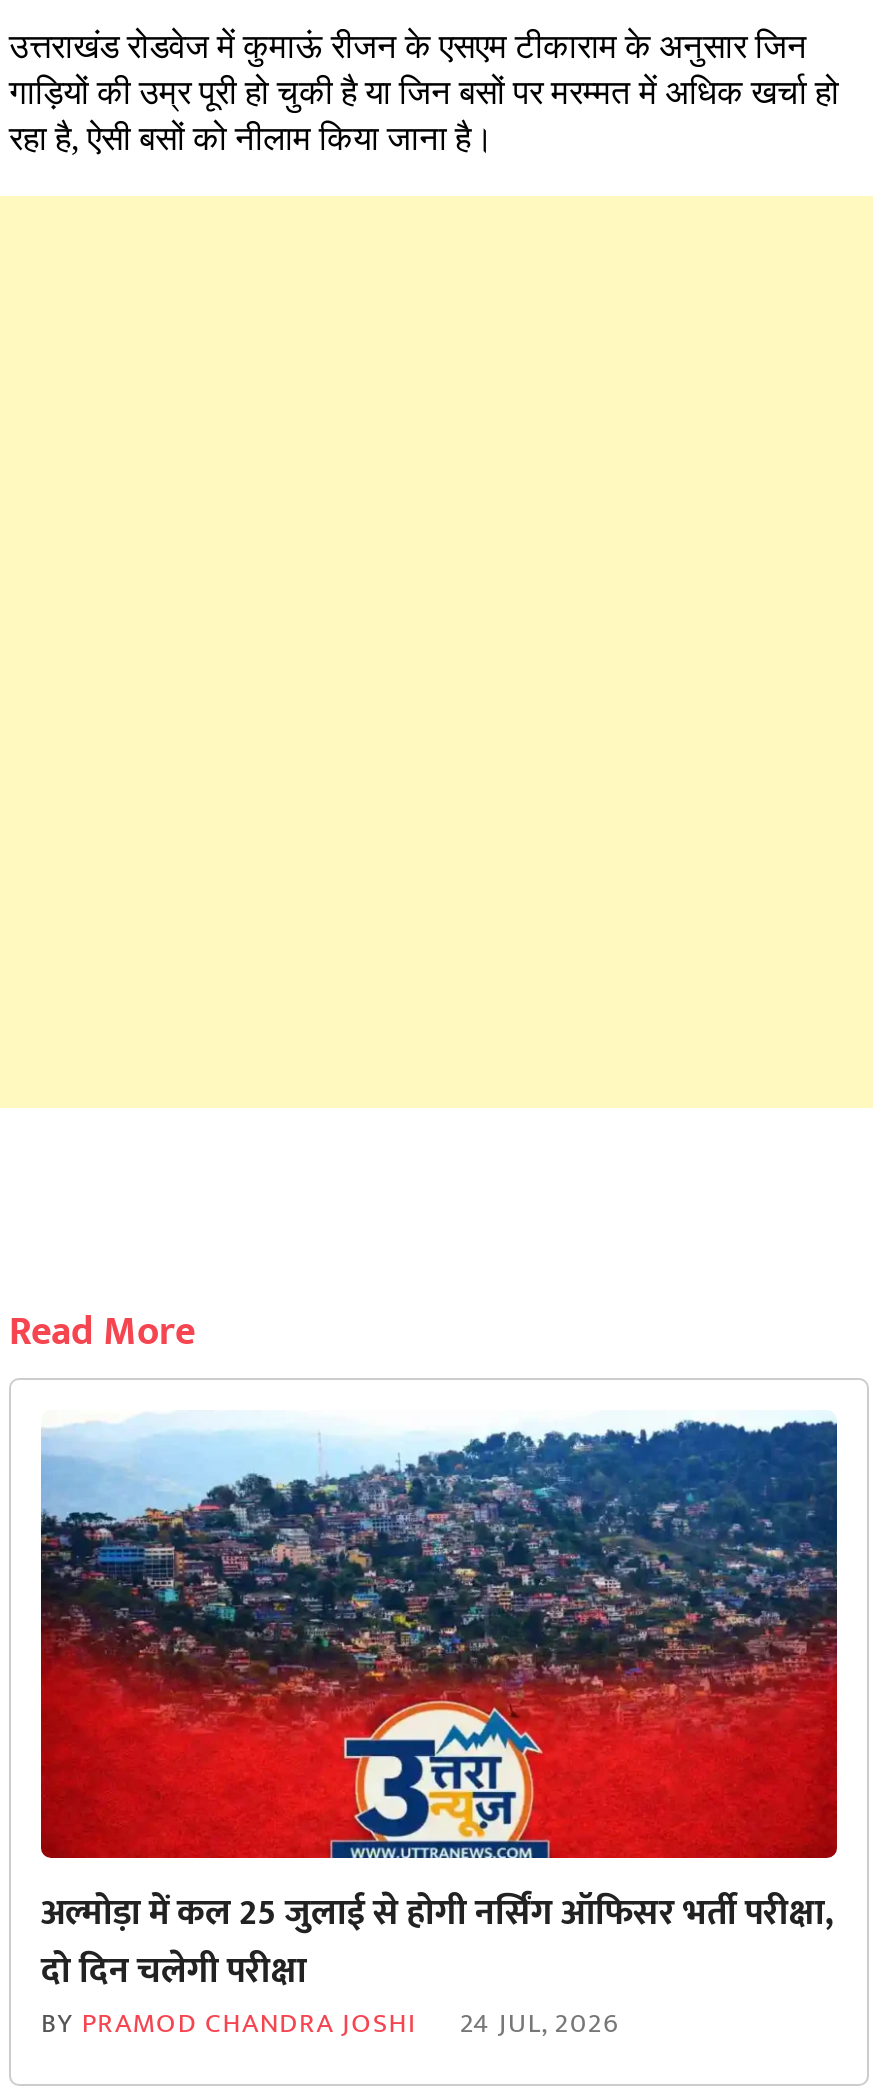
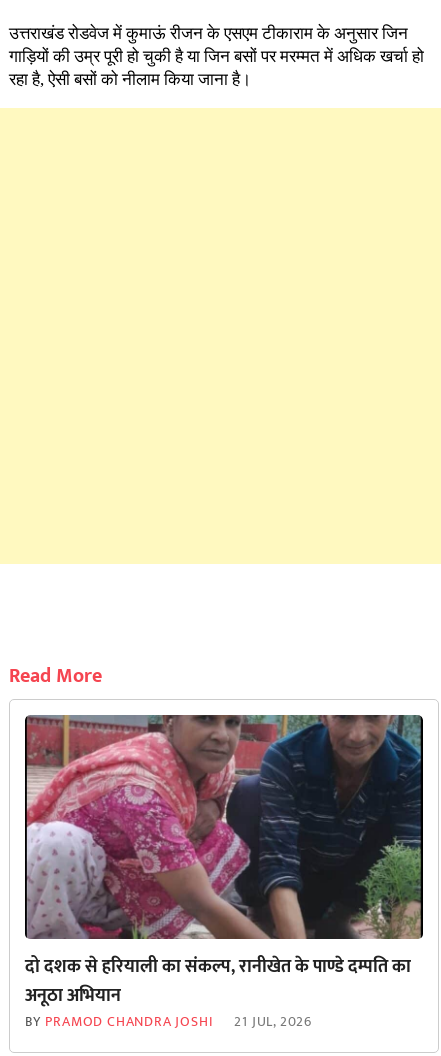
- [image]
- अल्मोड़ा में कल 25 जुलाई से होगी नर्सिंग ऑफिसर भर्ती परीक्षा,
- दो दिन चलेगी परीक्षा
+ [image]
+ दो दशक से हरियाली का संकल्प, रानीखेत के पाण्डे दम्पति का
+ अनूठा अभियान

- BY PRAMOD CHANDRA JOSHI 24 JUL, 2026
+ BY PRAMOD CHANDRA JOSHI 21 JUL, 2026
